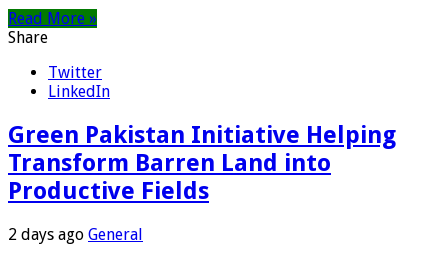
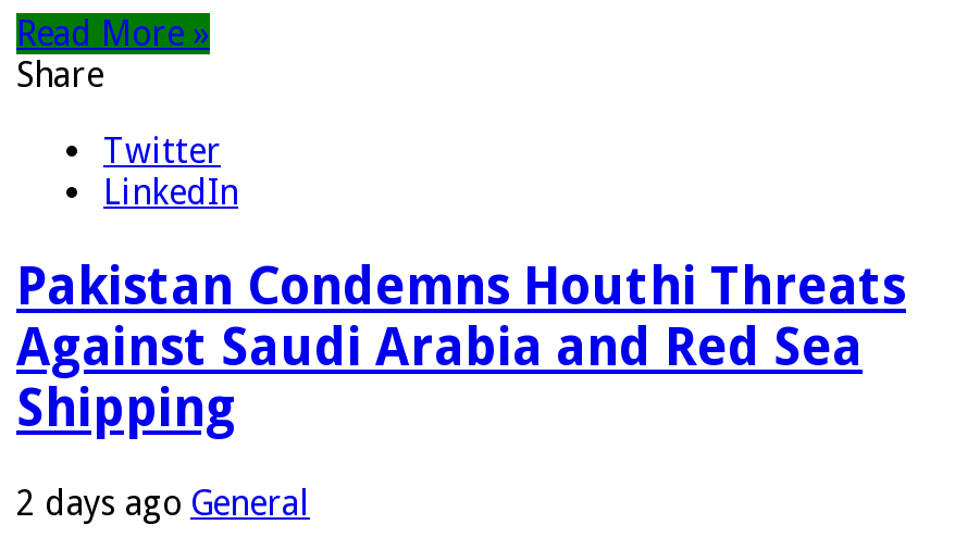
- Green Pakistan Initiative Helping
- Transform Barren Land into
- Productive Fields
+ Pakistan Condemns Houthi Threats
+ Against Saudi Arabia and Red Sea
+ Shipping
